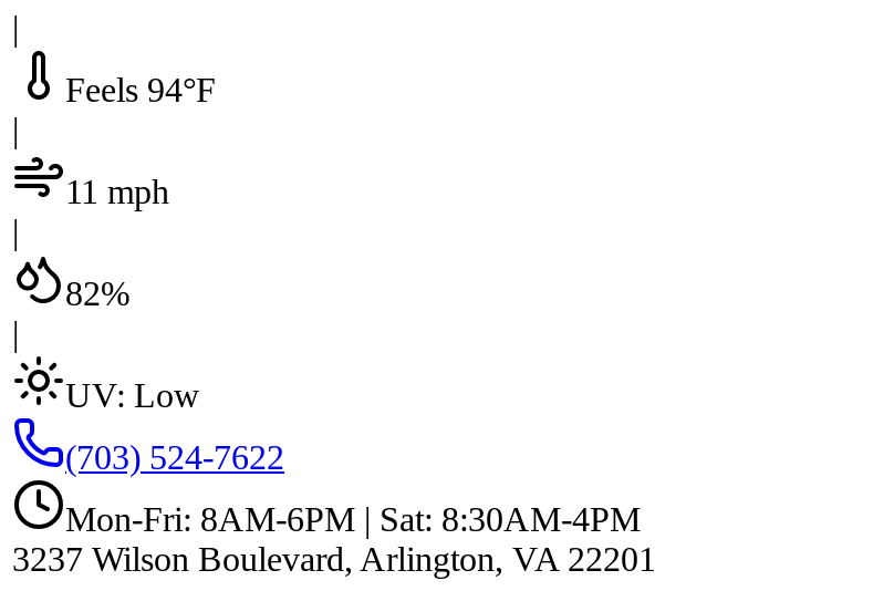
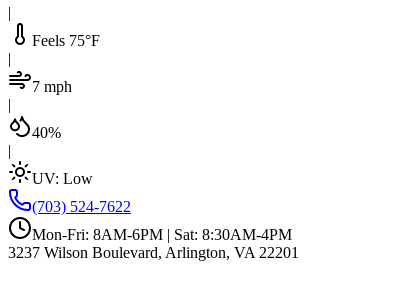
- Feels 94°F
+ Feels 75°F

- 11 mph
+ 7 mph

- 82%
+ 40%
